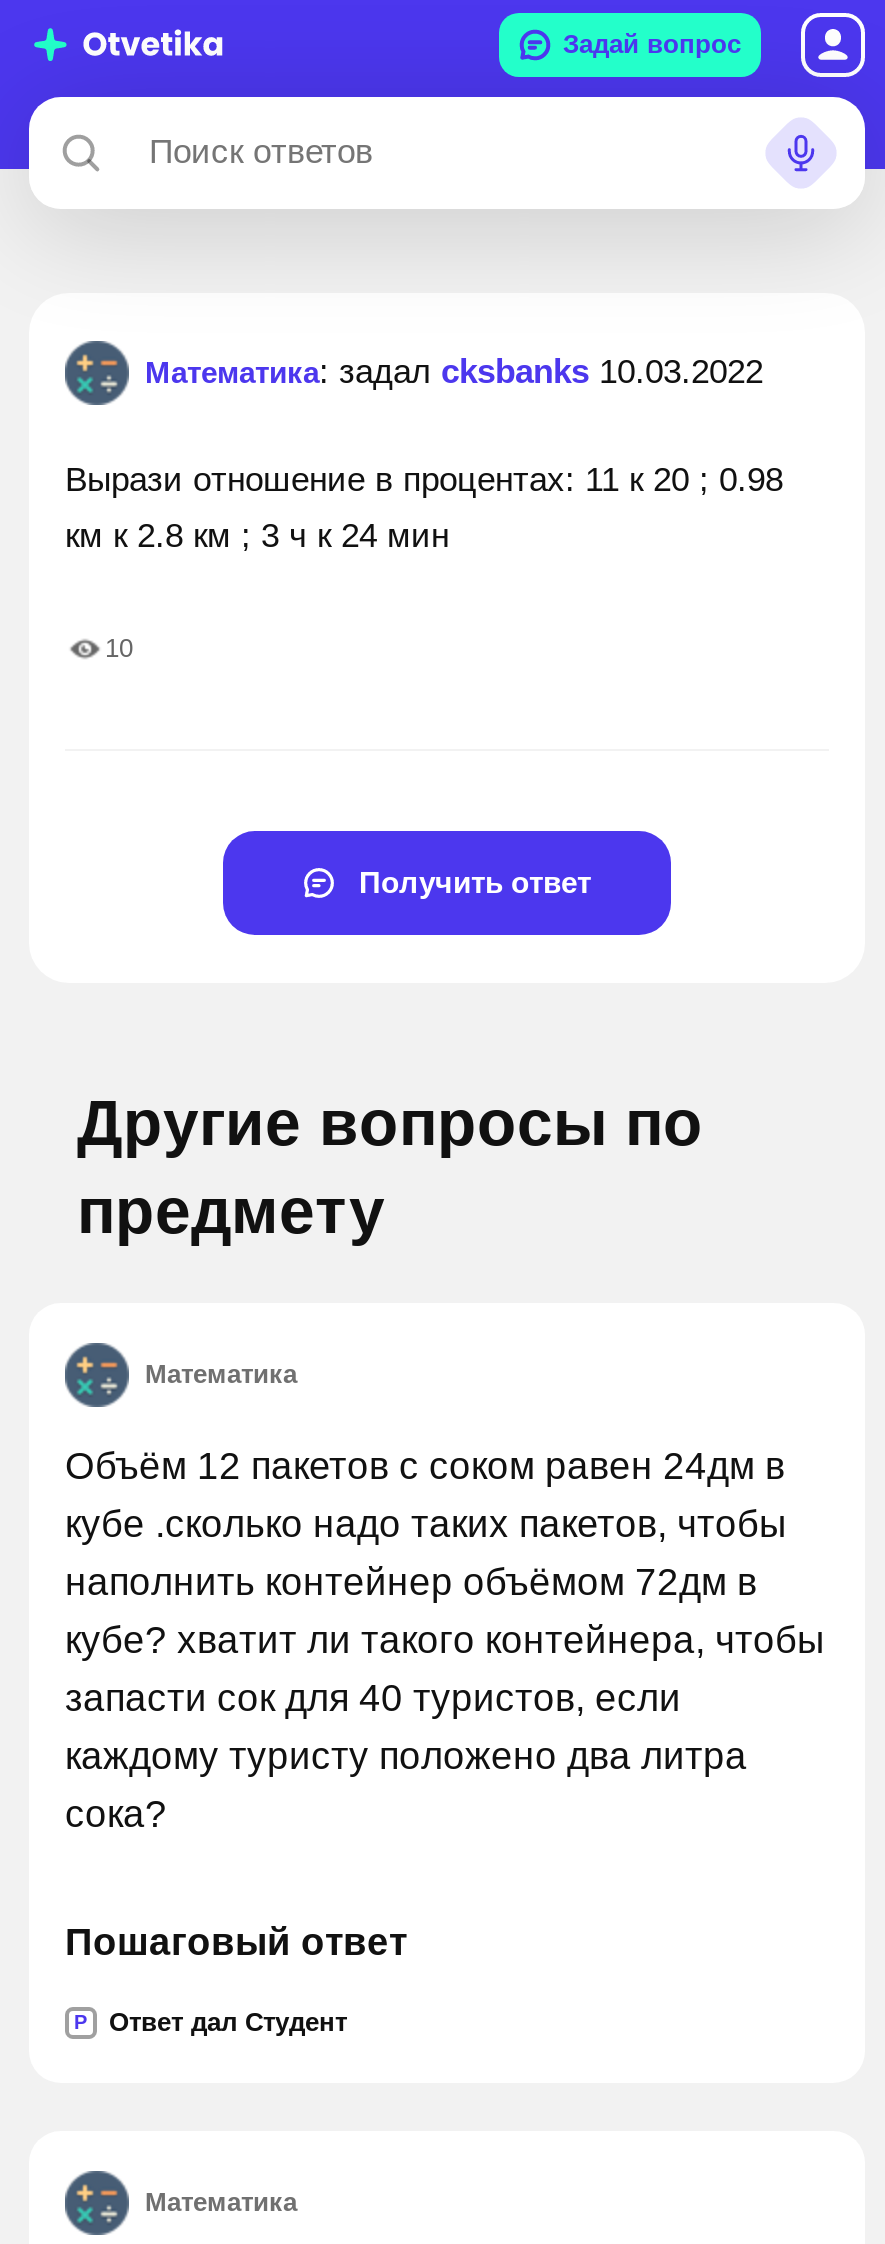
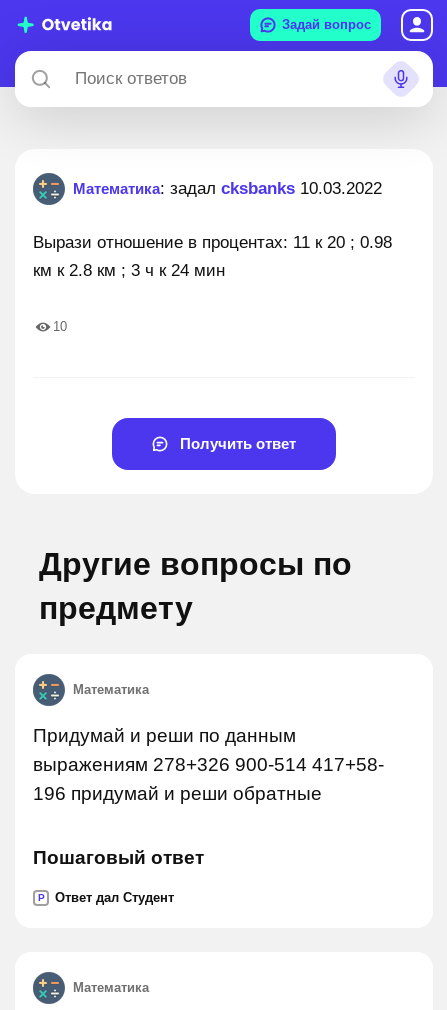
- Объём 12 пакетов с соком равен 24дм в
- кубе .сколько надо таких пакетов, чтобы
- наполнить контейнер объёмом 72дм в
- кубе? хватит ли такого контейнера, чтобы
- запасти сок для 40 туристов, если
- каждому туристу положено два литра
- сока?
+ Придумай и реши по данным
+ выражениям 278+326 900-514 417+58-
+ 196 придумай и реши обратные
